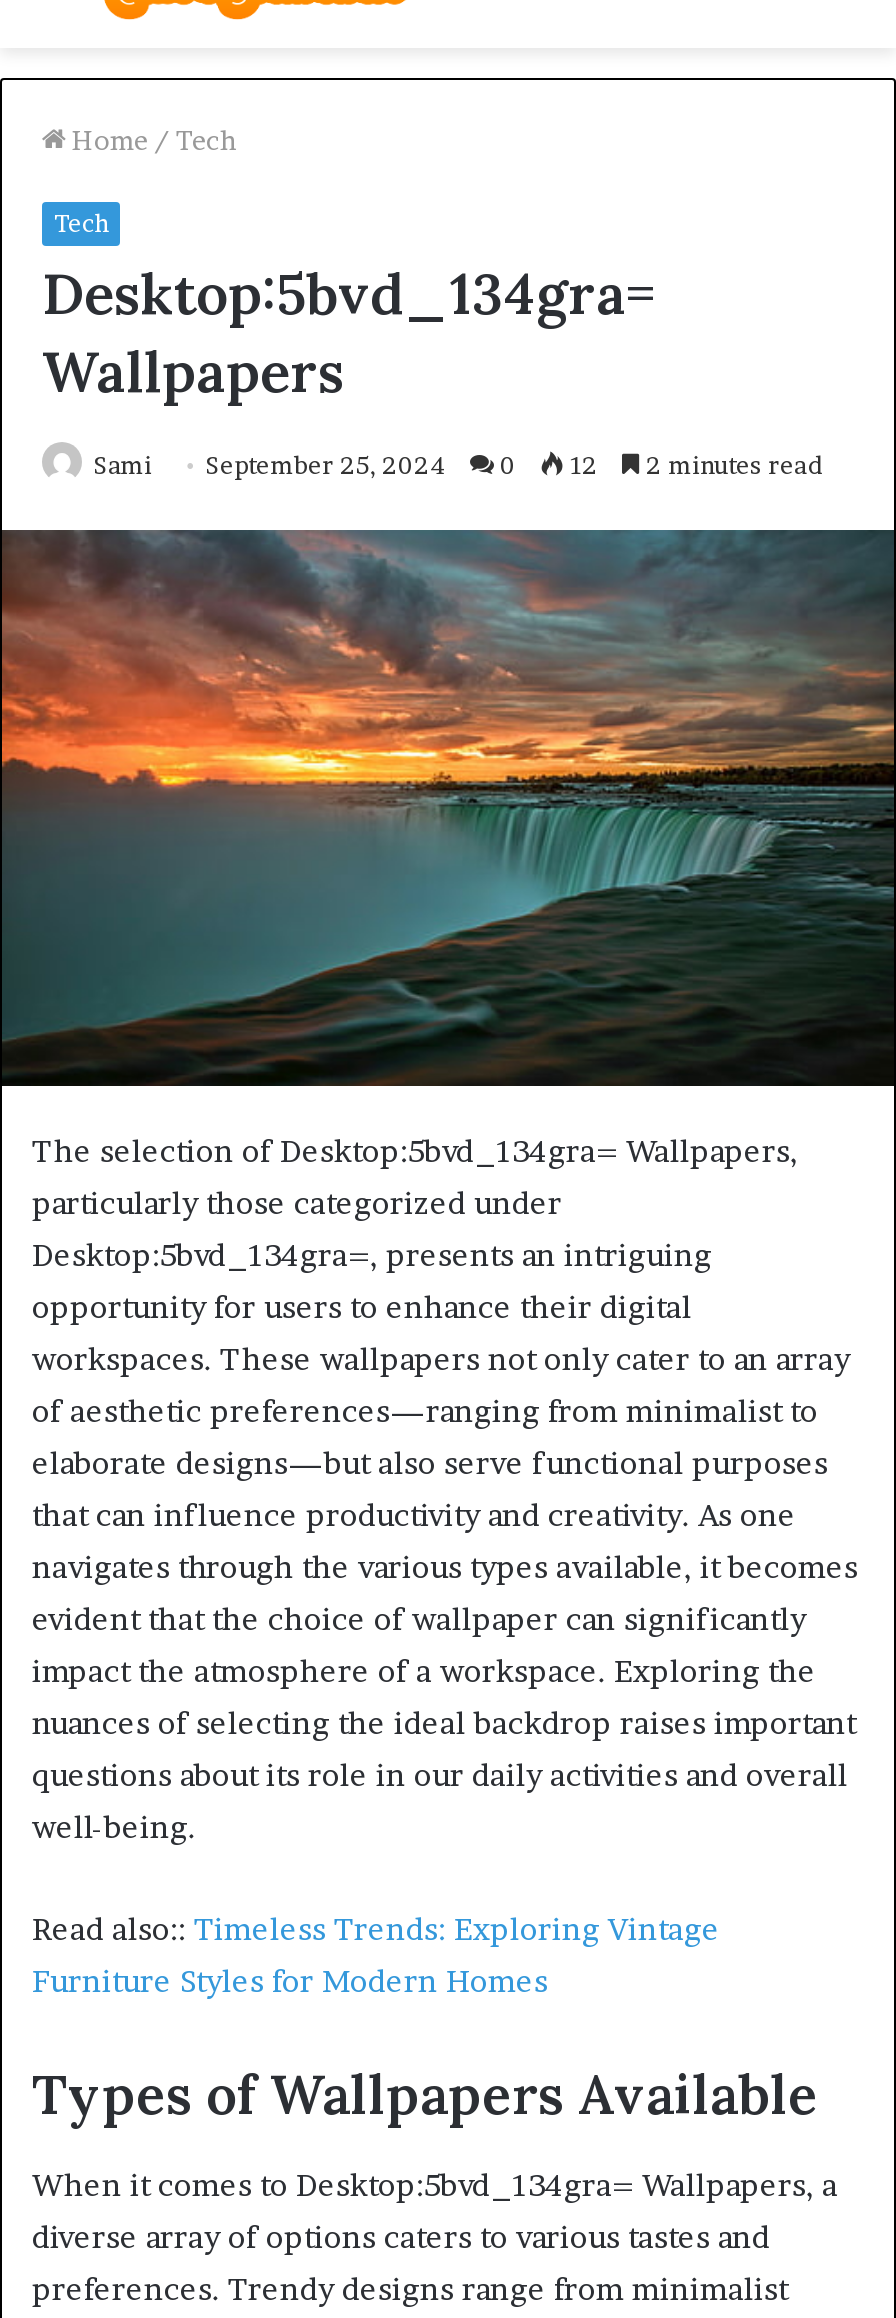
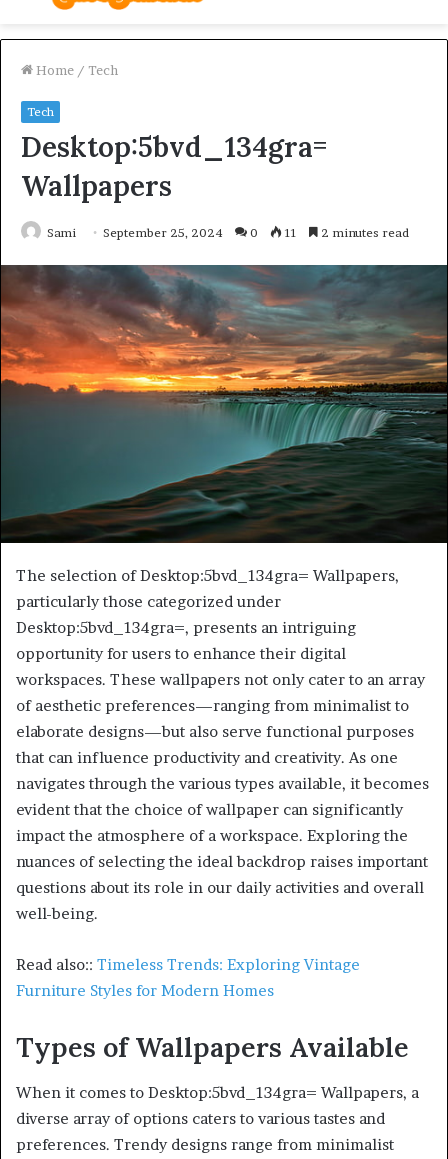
- Sami September 25, 2024 0 12 2 minutes read
+ Sami September 25, 2024 0 11 2 minutes read
